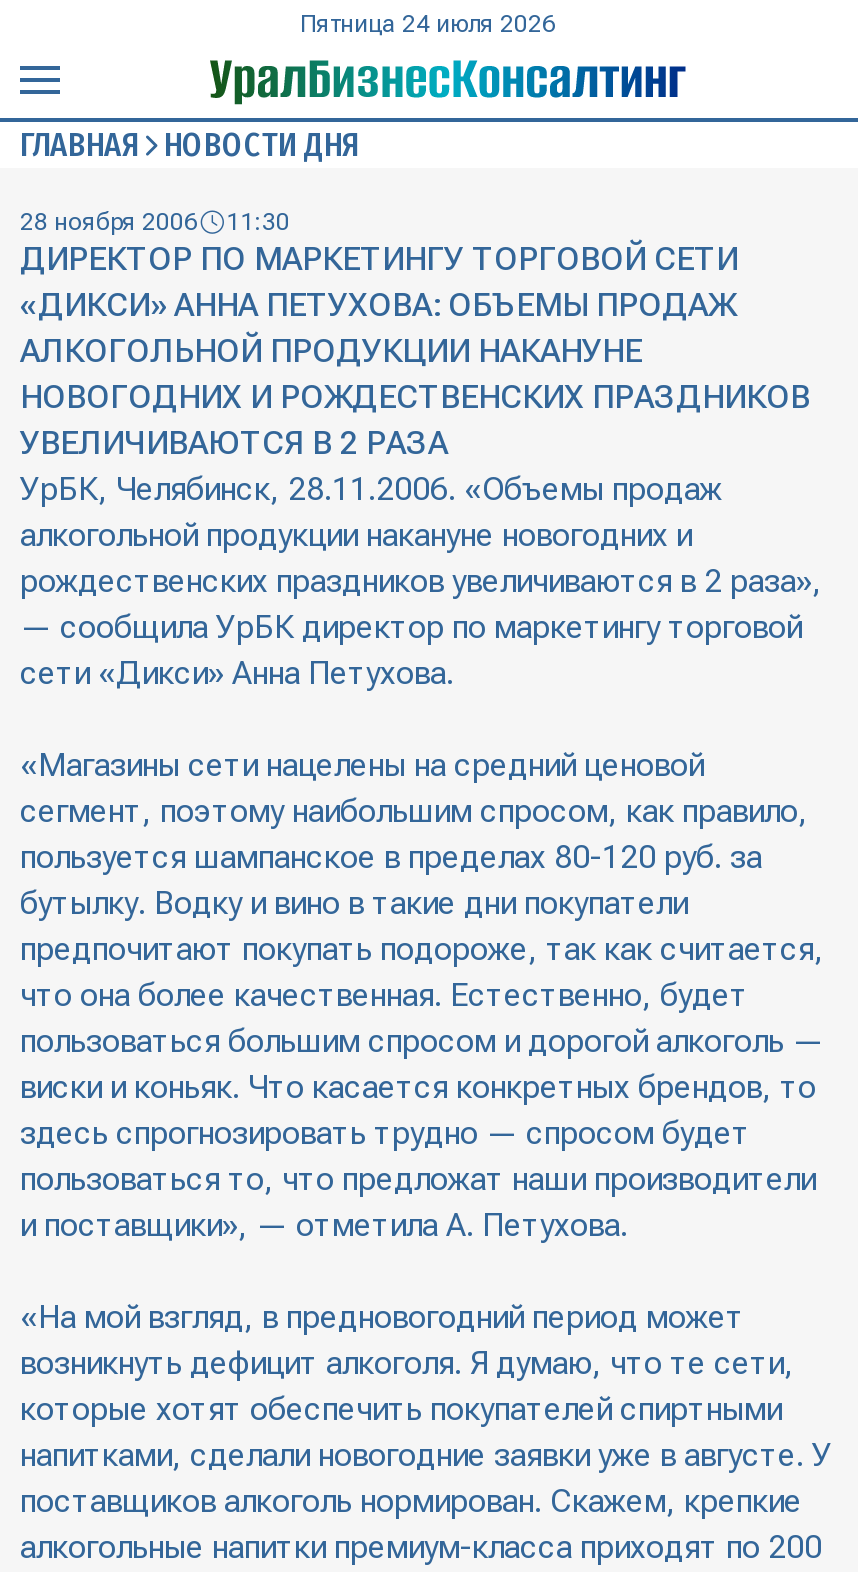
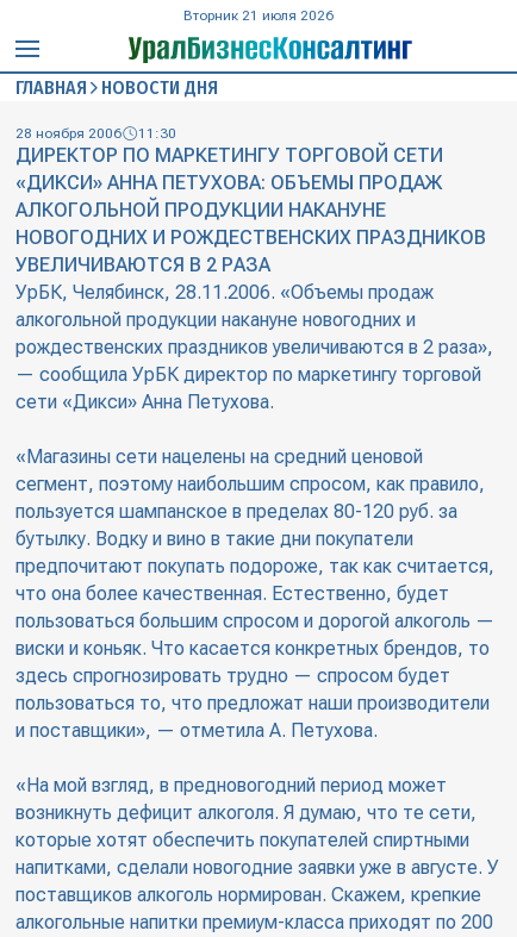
- Пятница 24 июля 2026
+ Вторник 21 июля 2026
